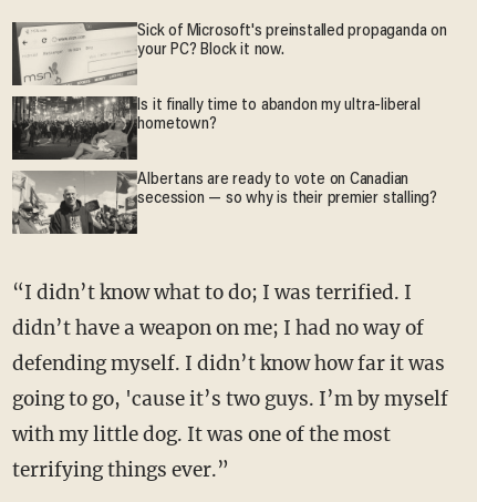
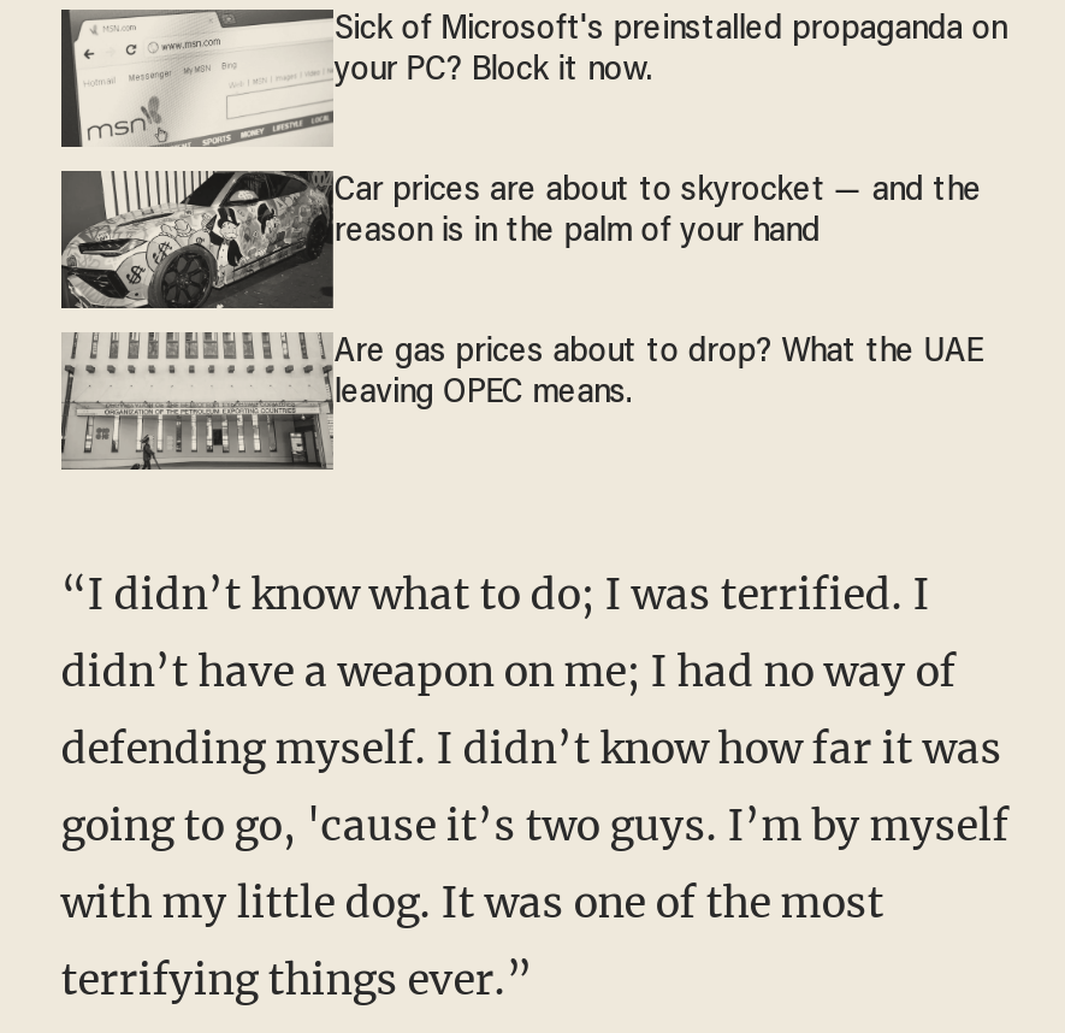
- [image]
- Is it finally time to abandon my ultra-liberal
- hometown?
+ [image]
+ Car prices are about to skyrocket — and the
+ reason is in the palm of your hand

- [image]
- Albertans are ready to vote on Canadian
- secession — so why is their premier stalling?
+ [image]
+ Are gas prices about to drop? What the UAE
+ leaving OPEC means.
